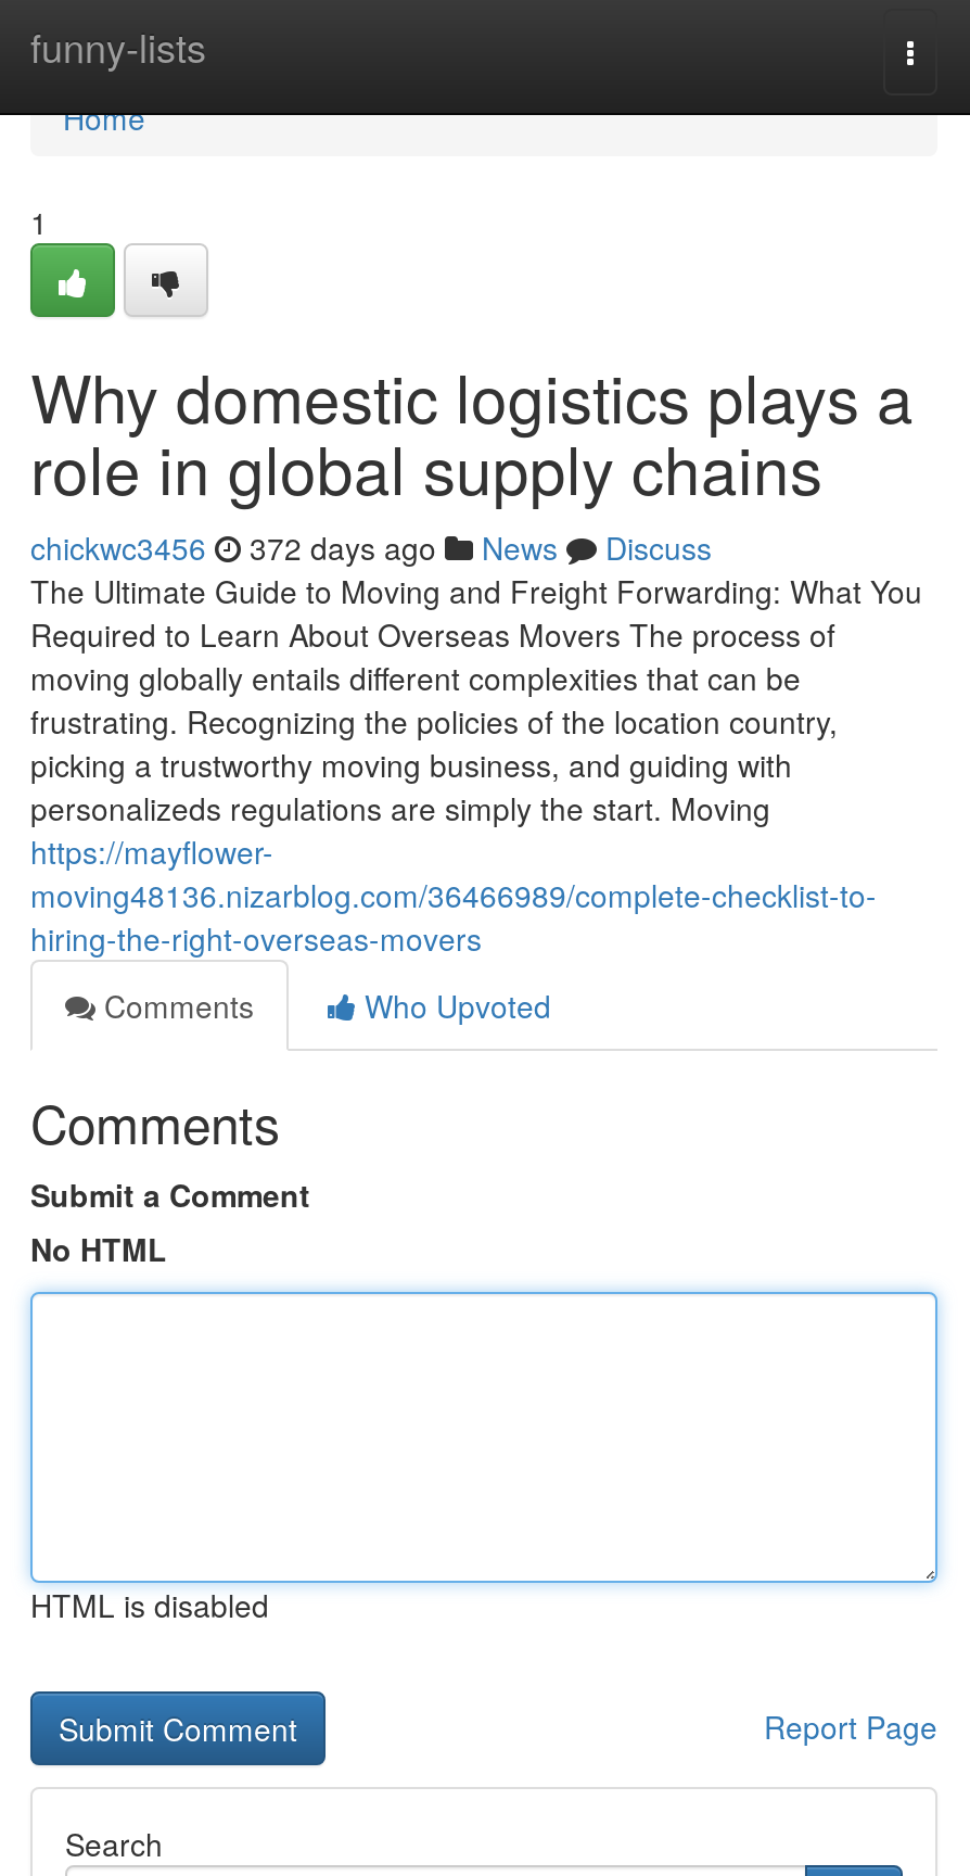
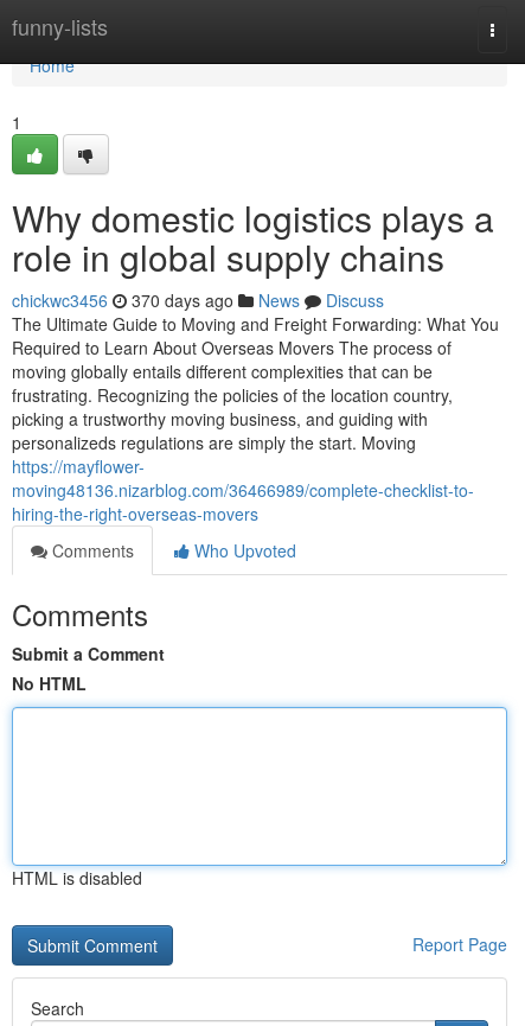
- chickwc3456 372 days ago News Discuss
+ chickwc3456 370 days ago News Discuss
